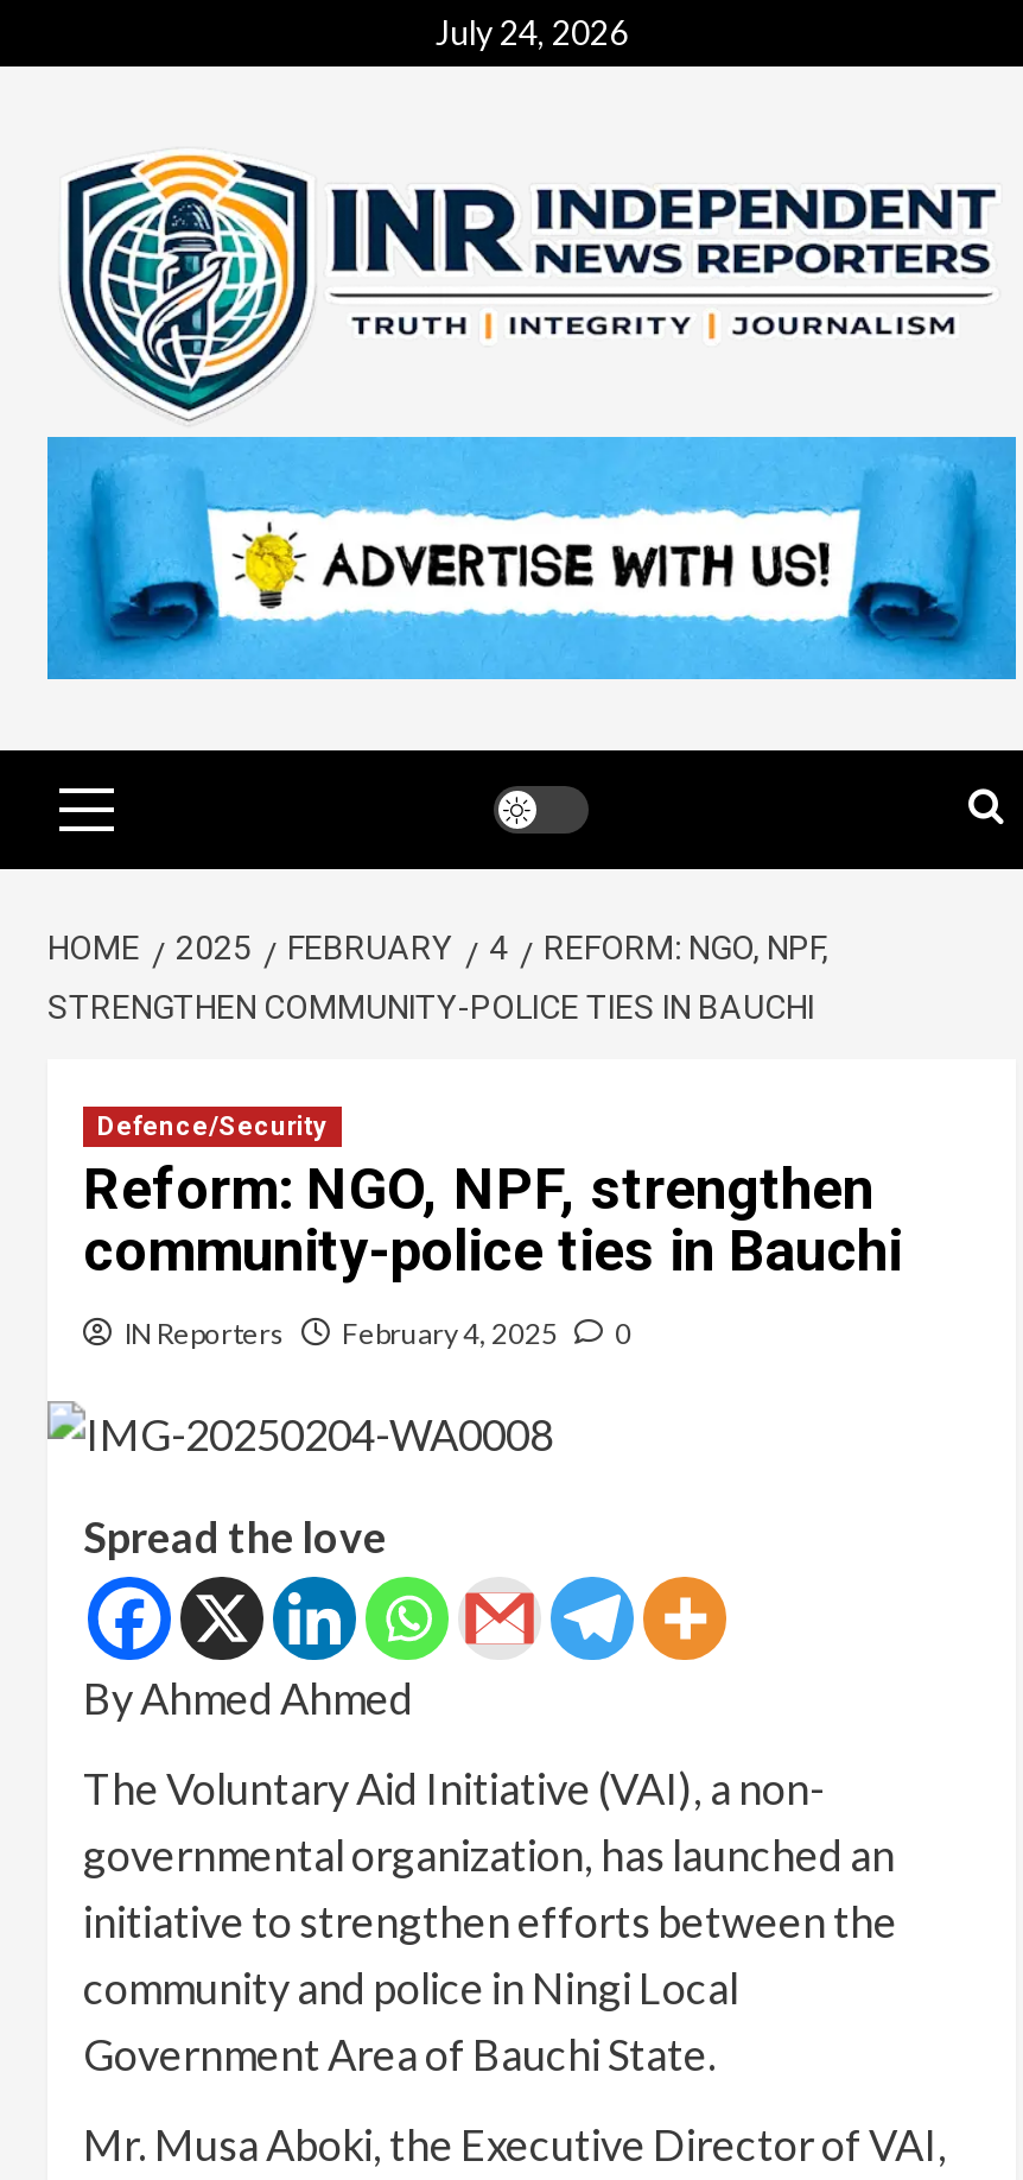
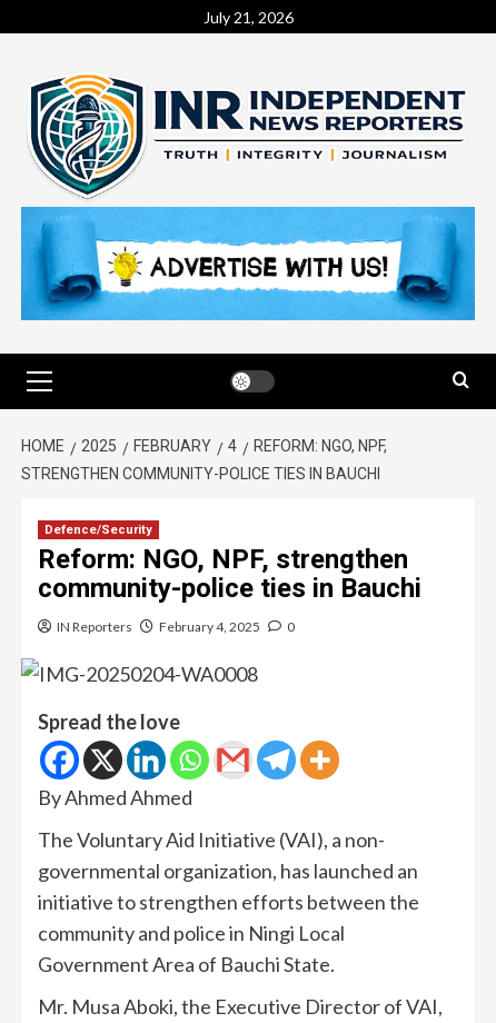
- July 24, 2026
+ July 21, 2026
